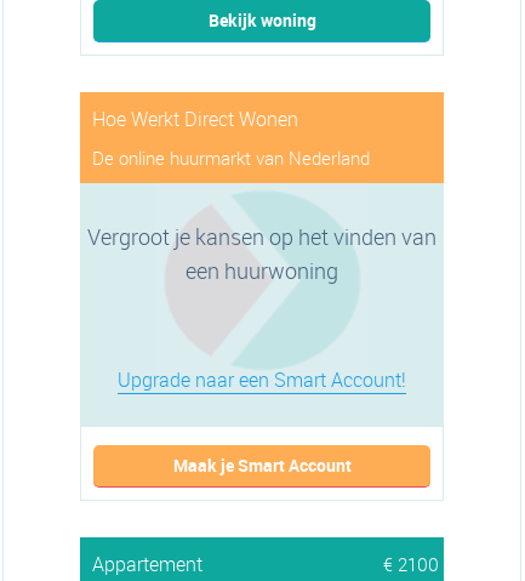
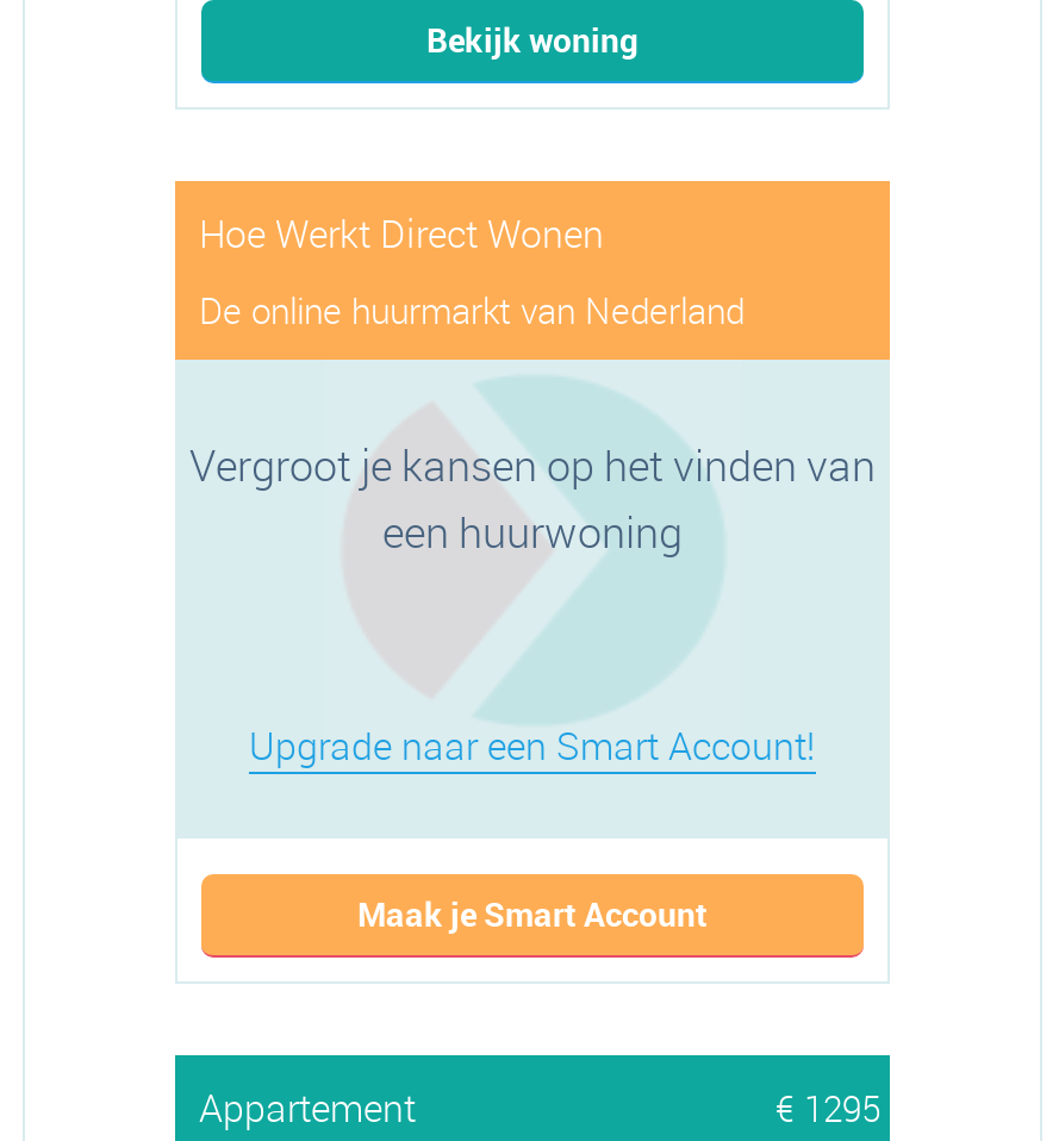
- € 2100
+ € 1295
